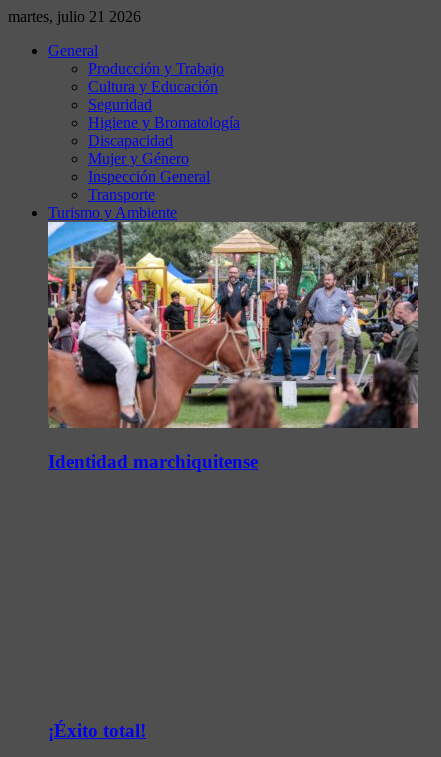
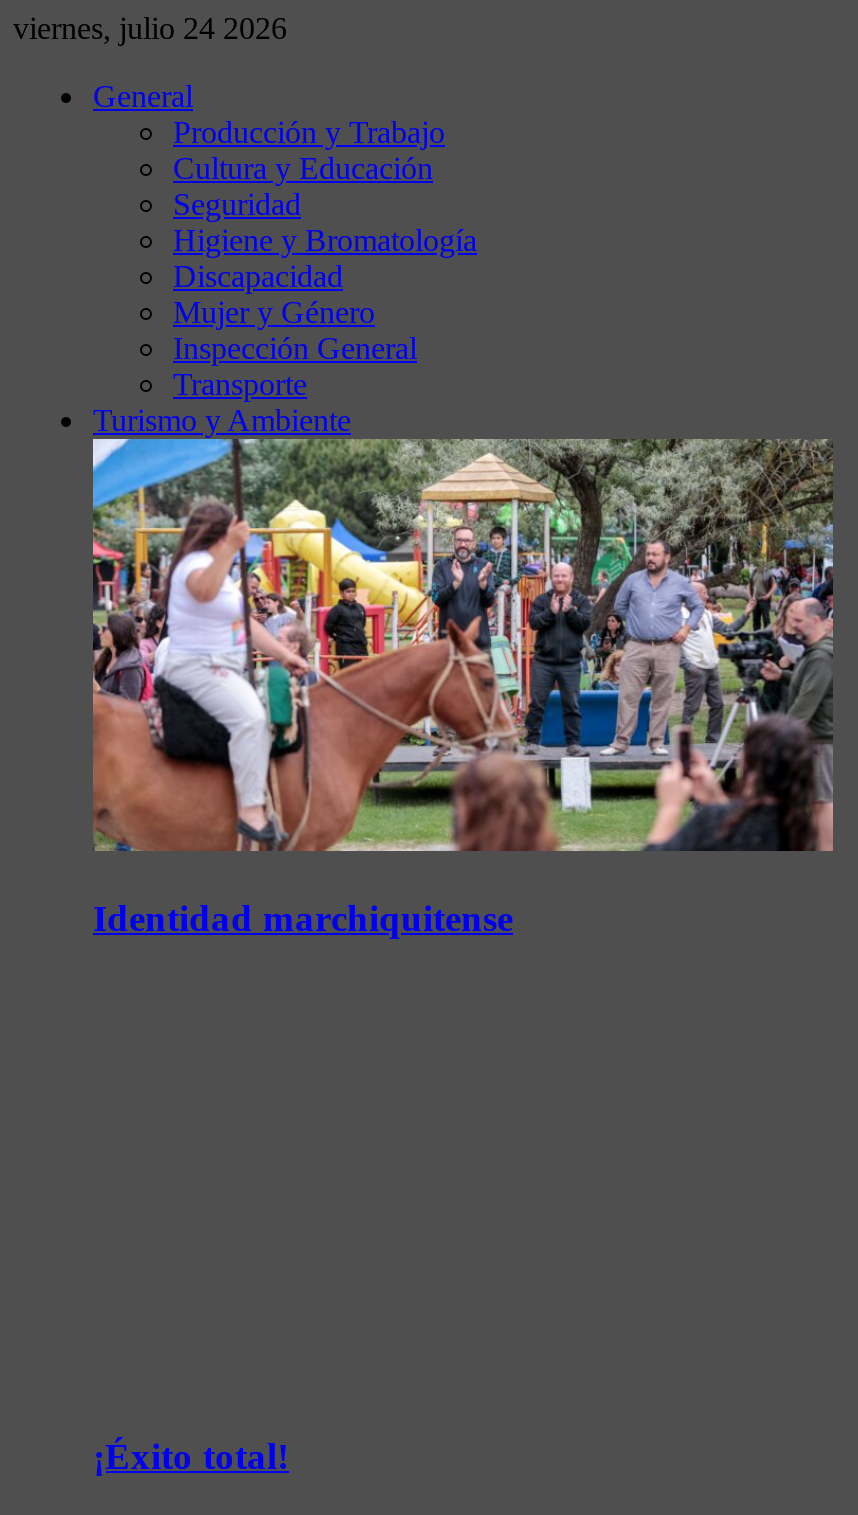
- martes, julio 21 2026
+ viernes, julio 24 2026
